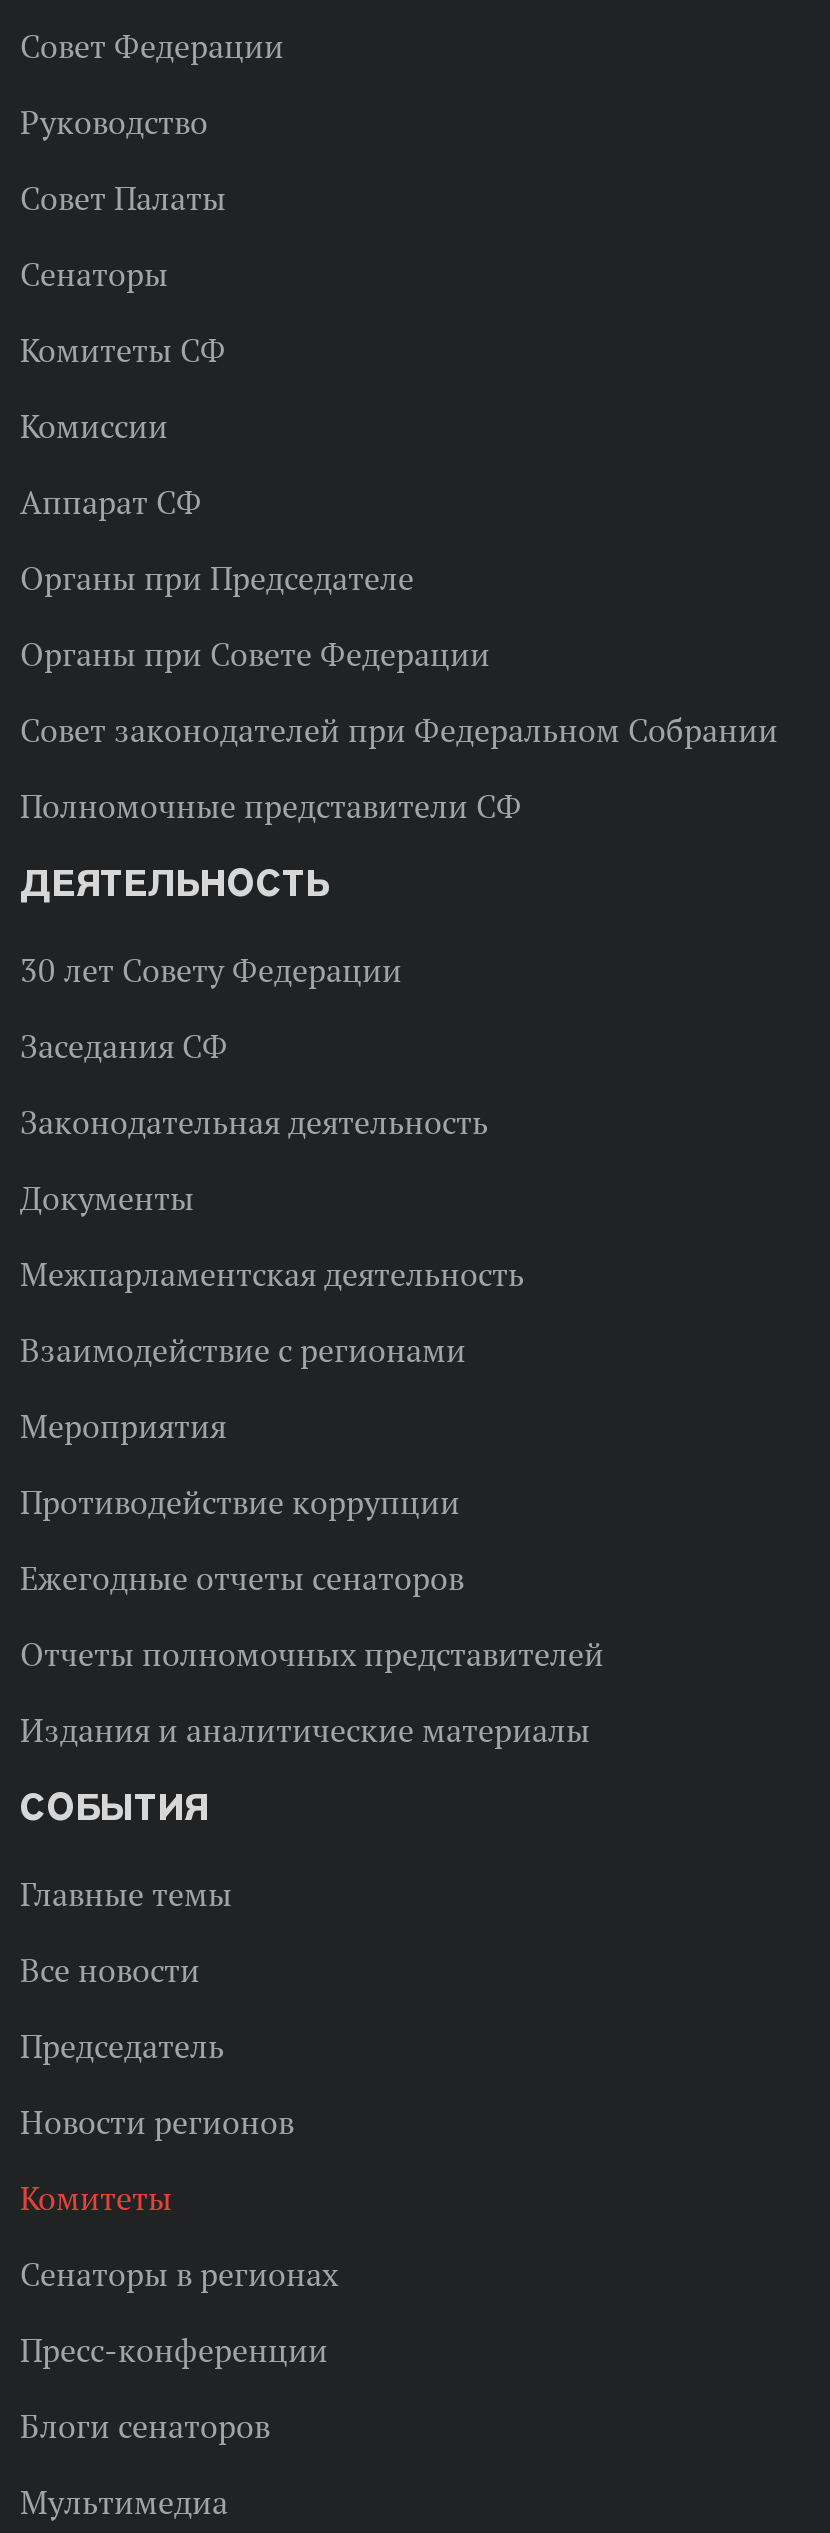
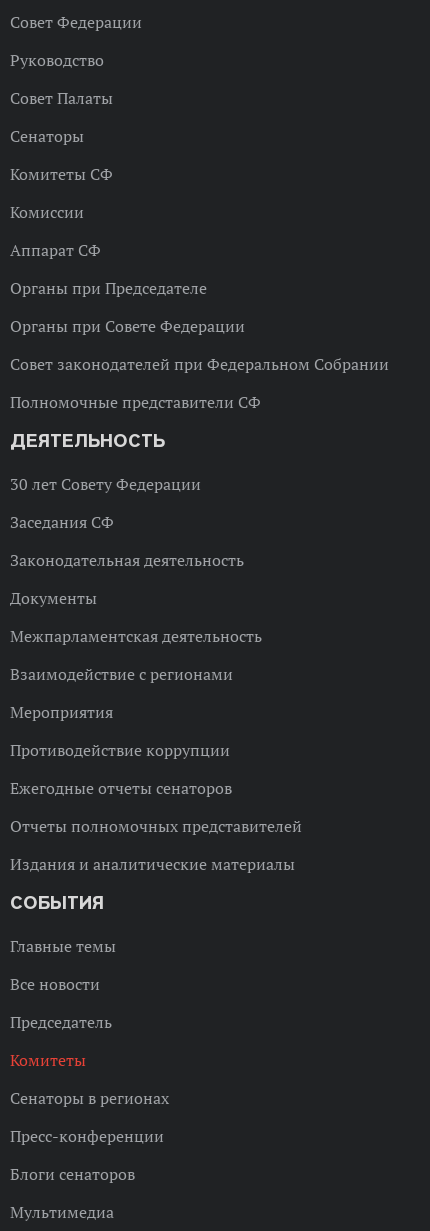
- Новости регионов
